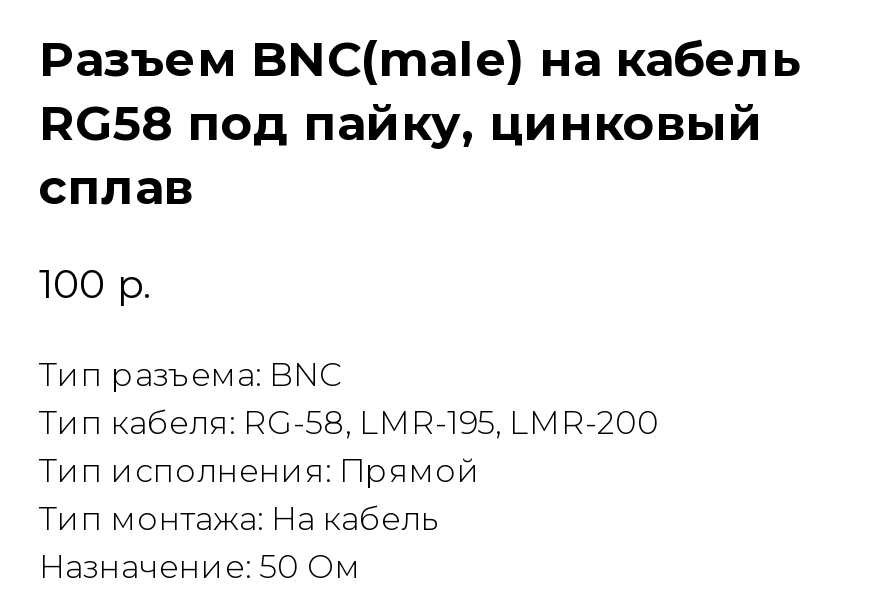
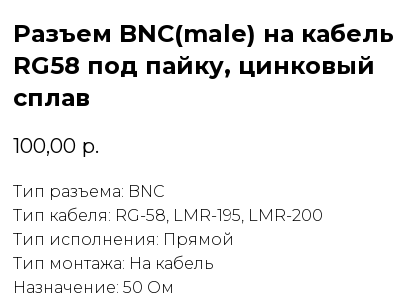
- 100 р.
+ 100,00 р.
